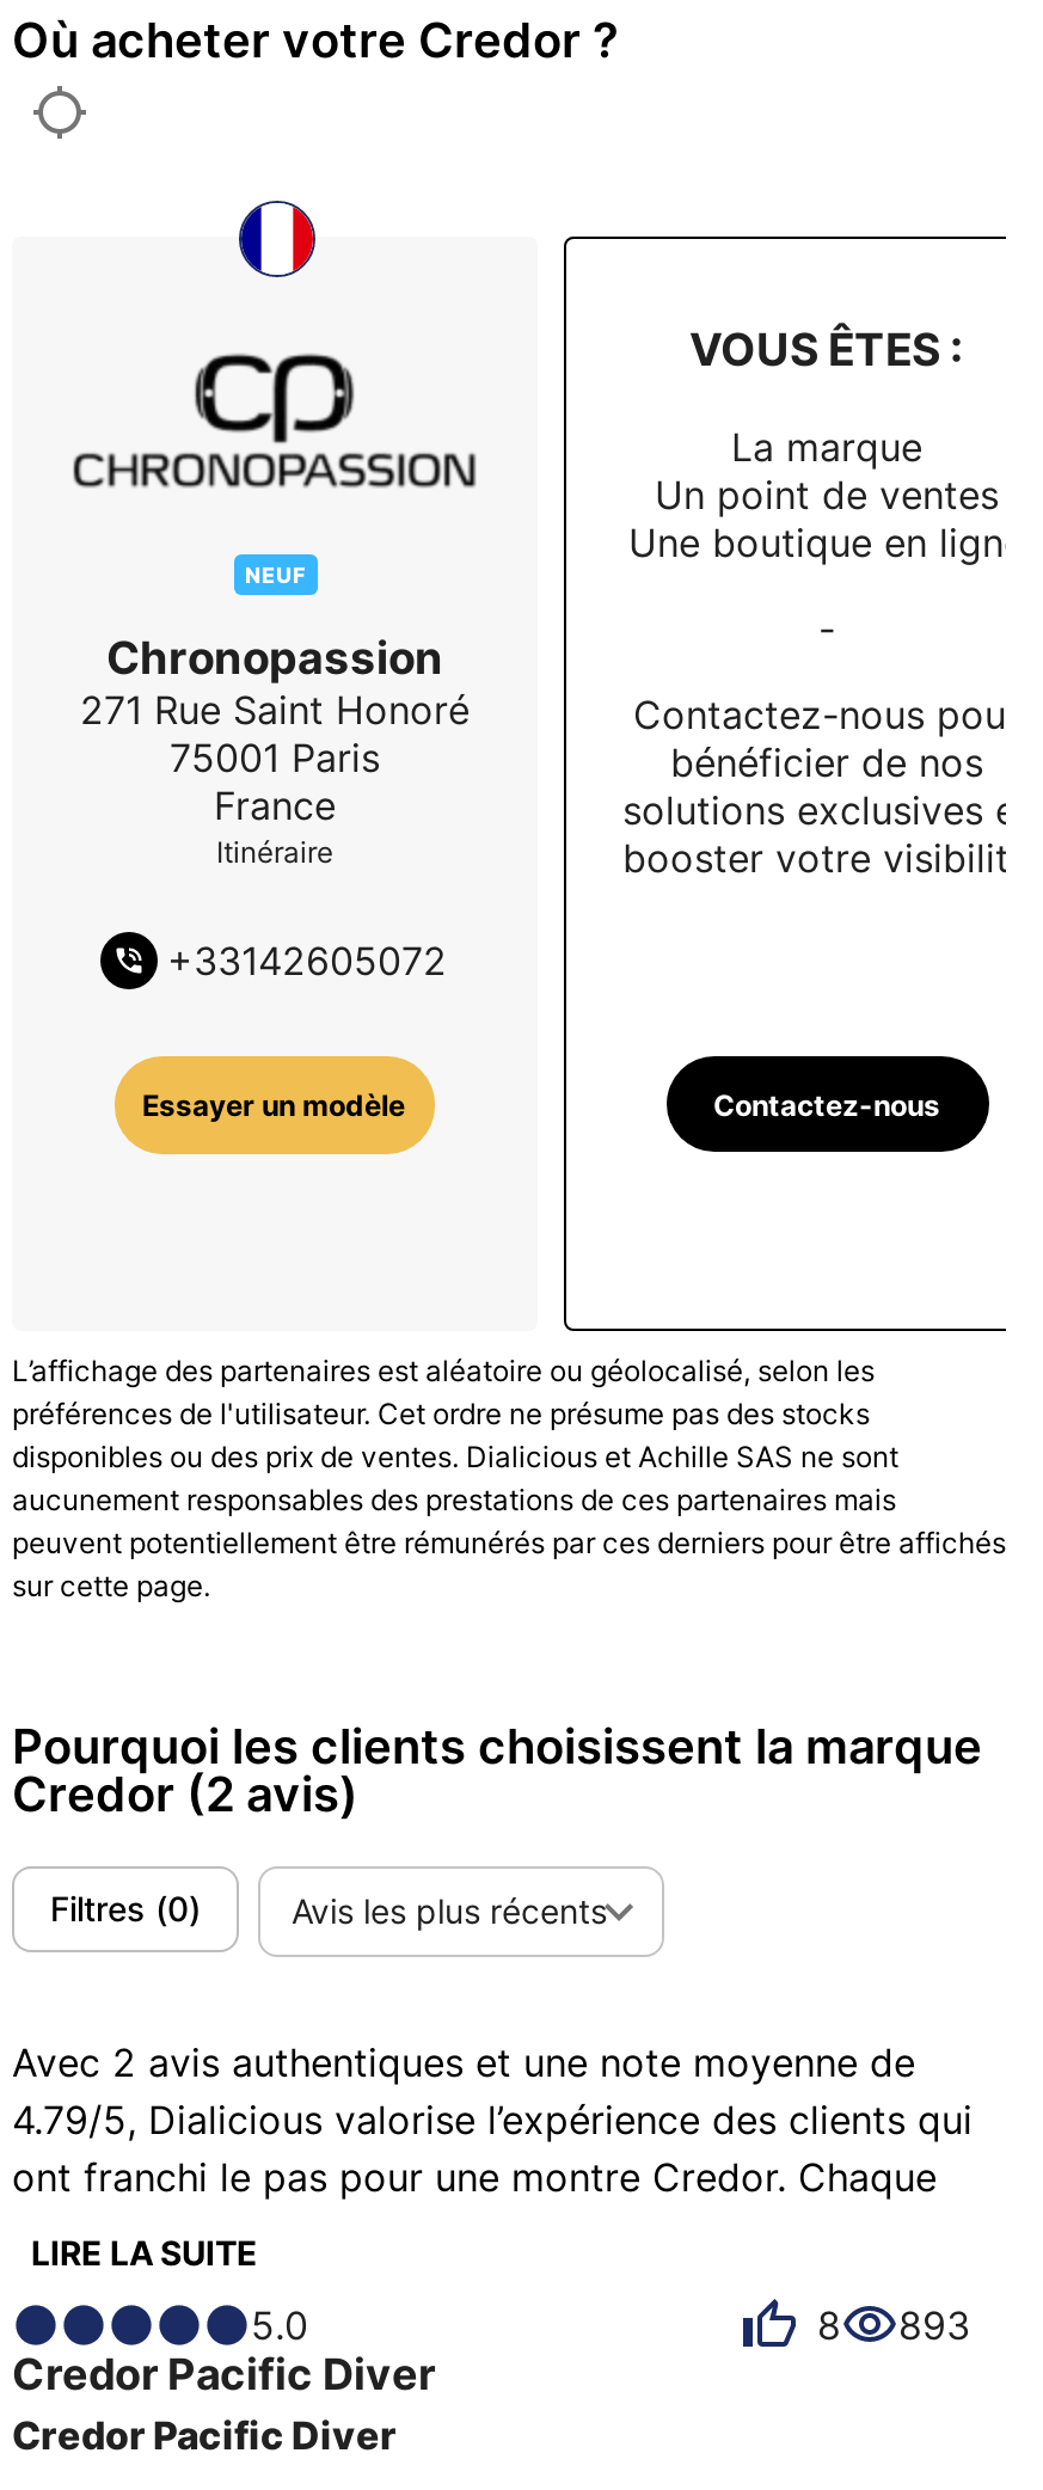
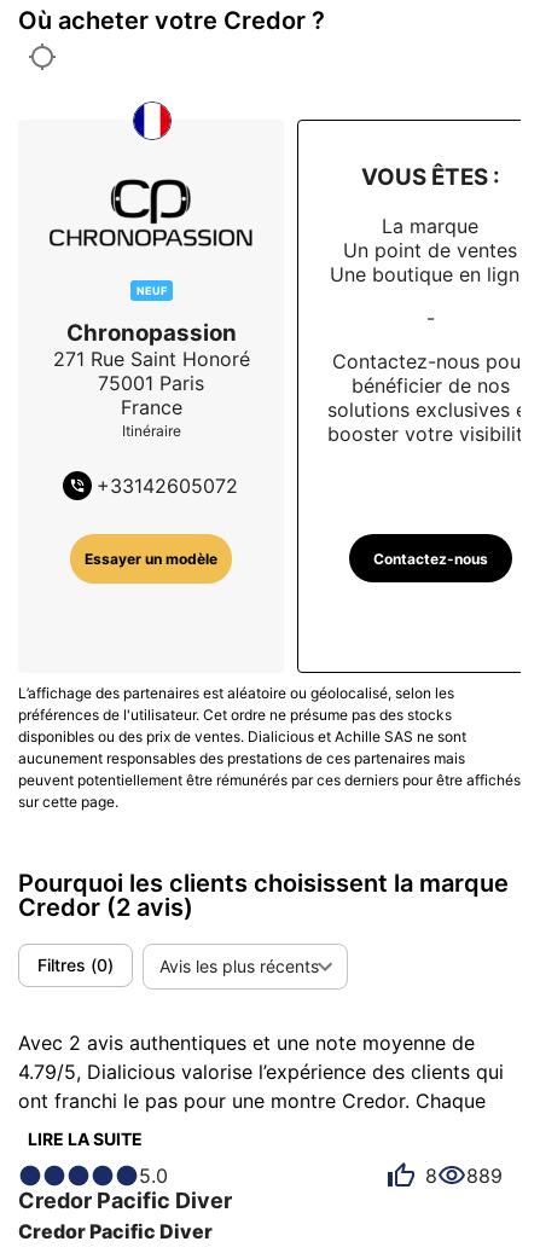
- 893
+ 889
